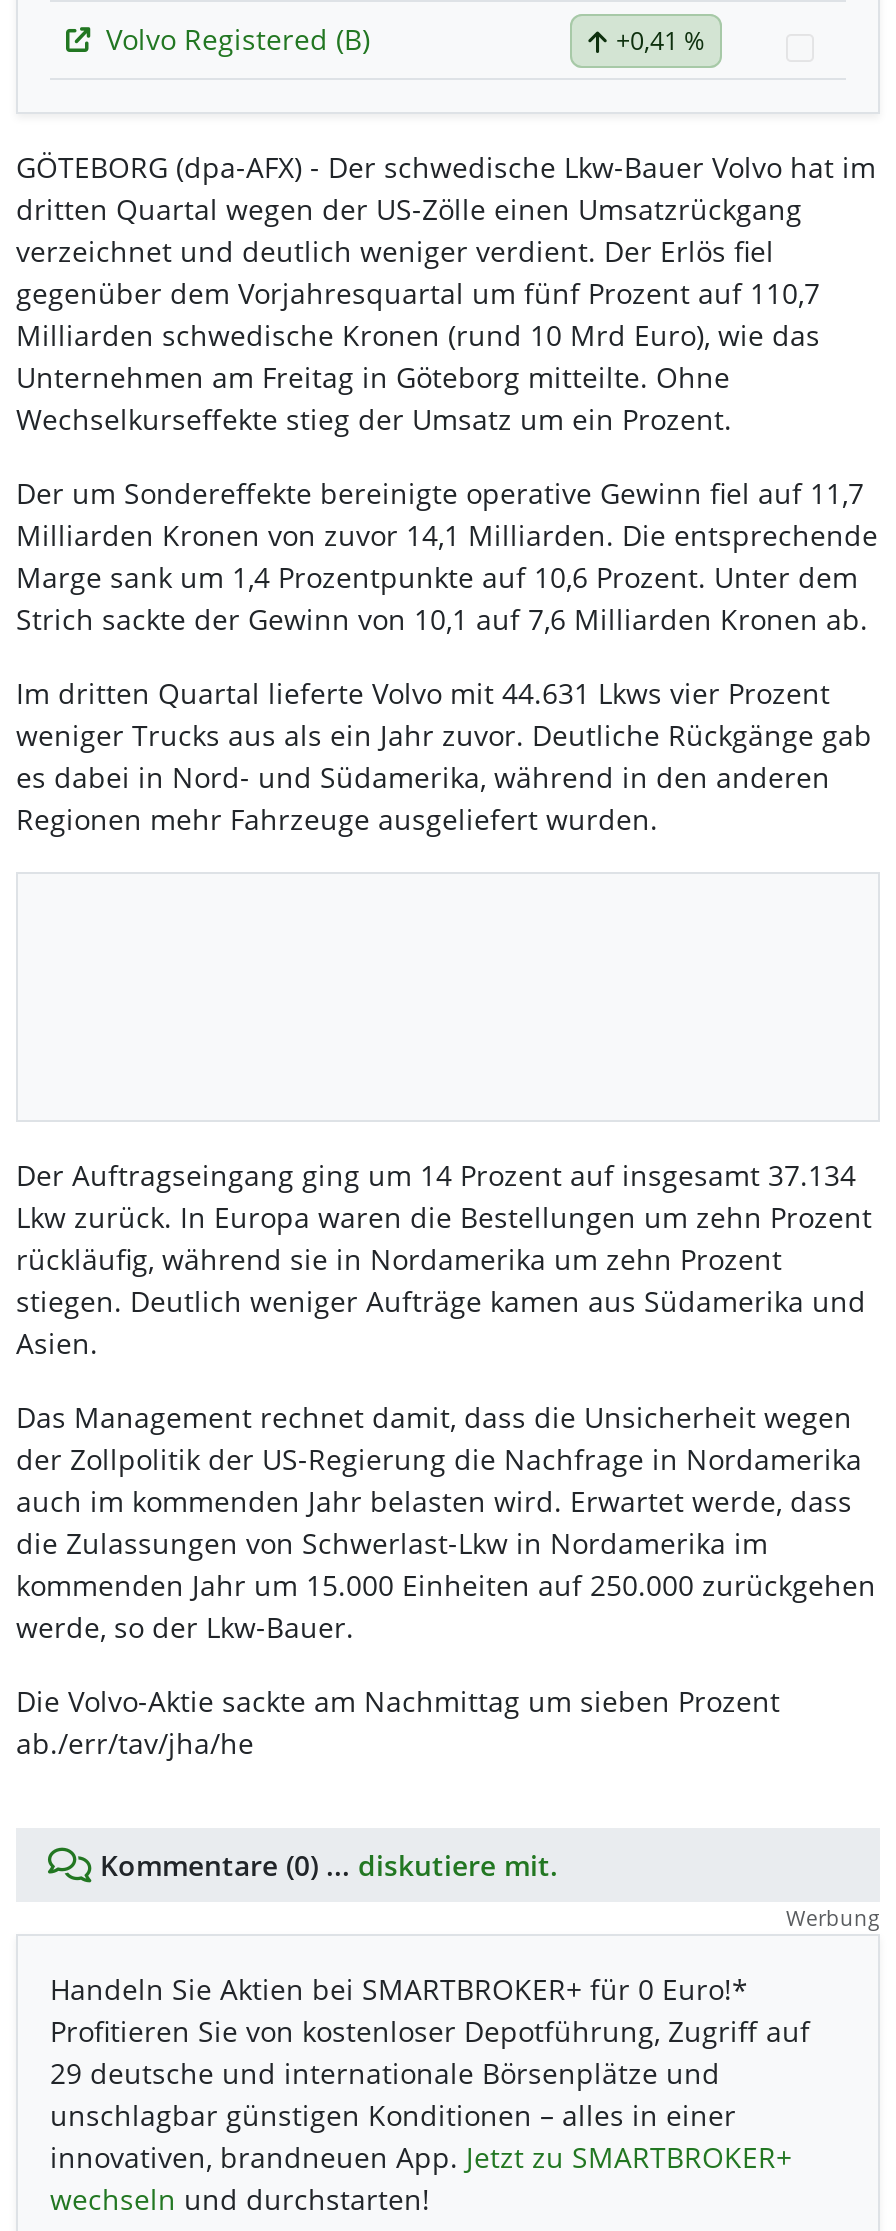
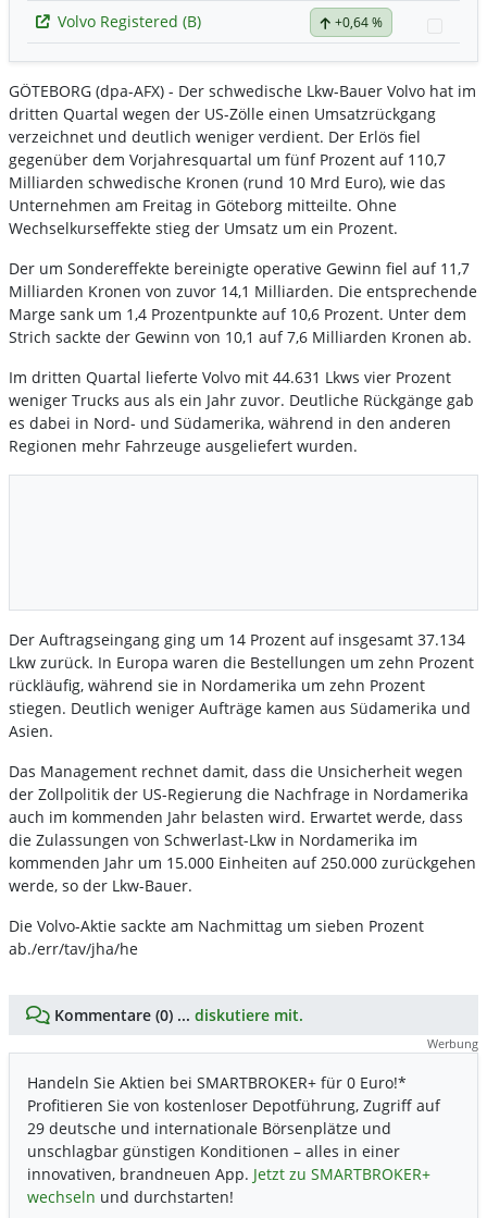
- +0,41 %
+ +0,64 %
